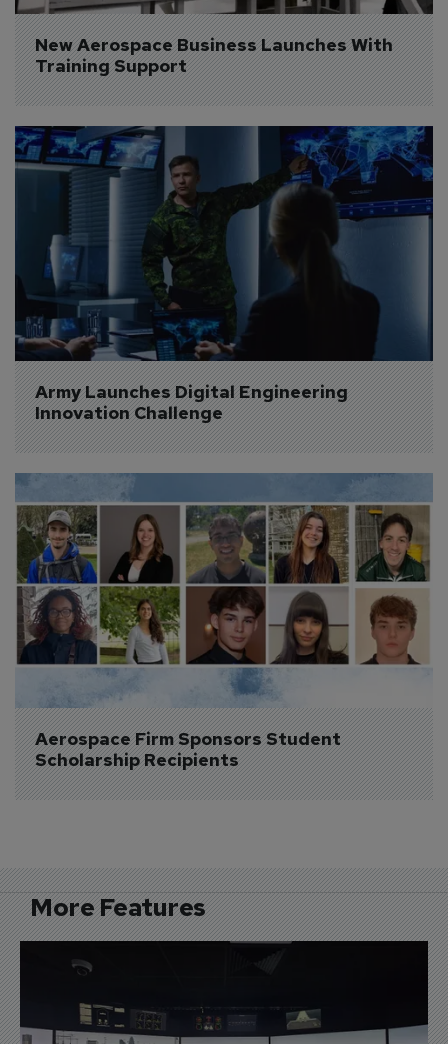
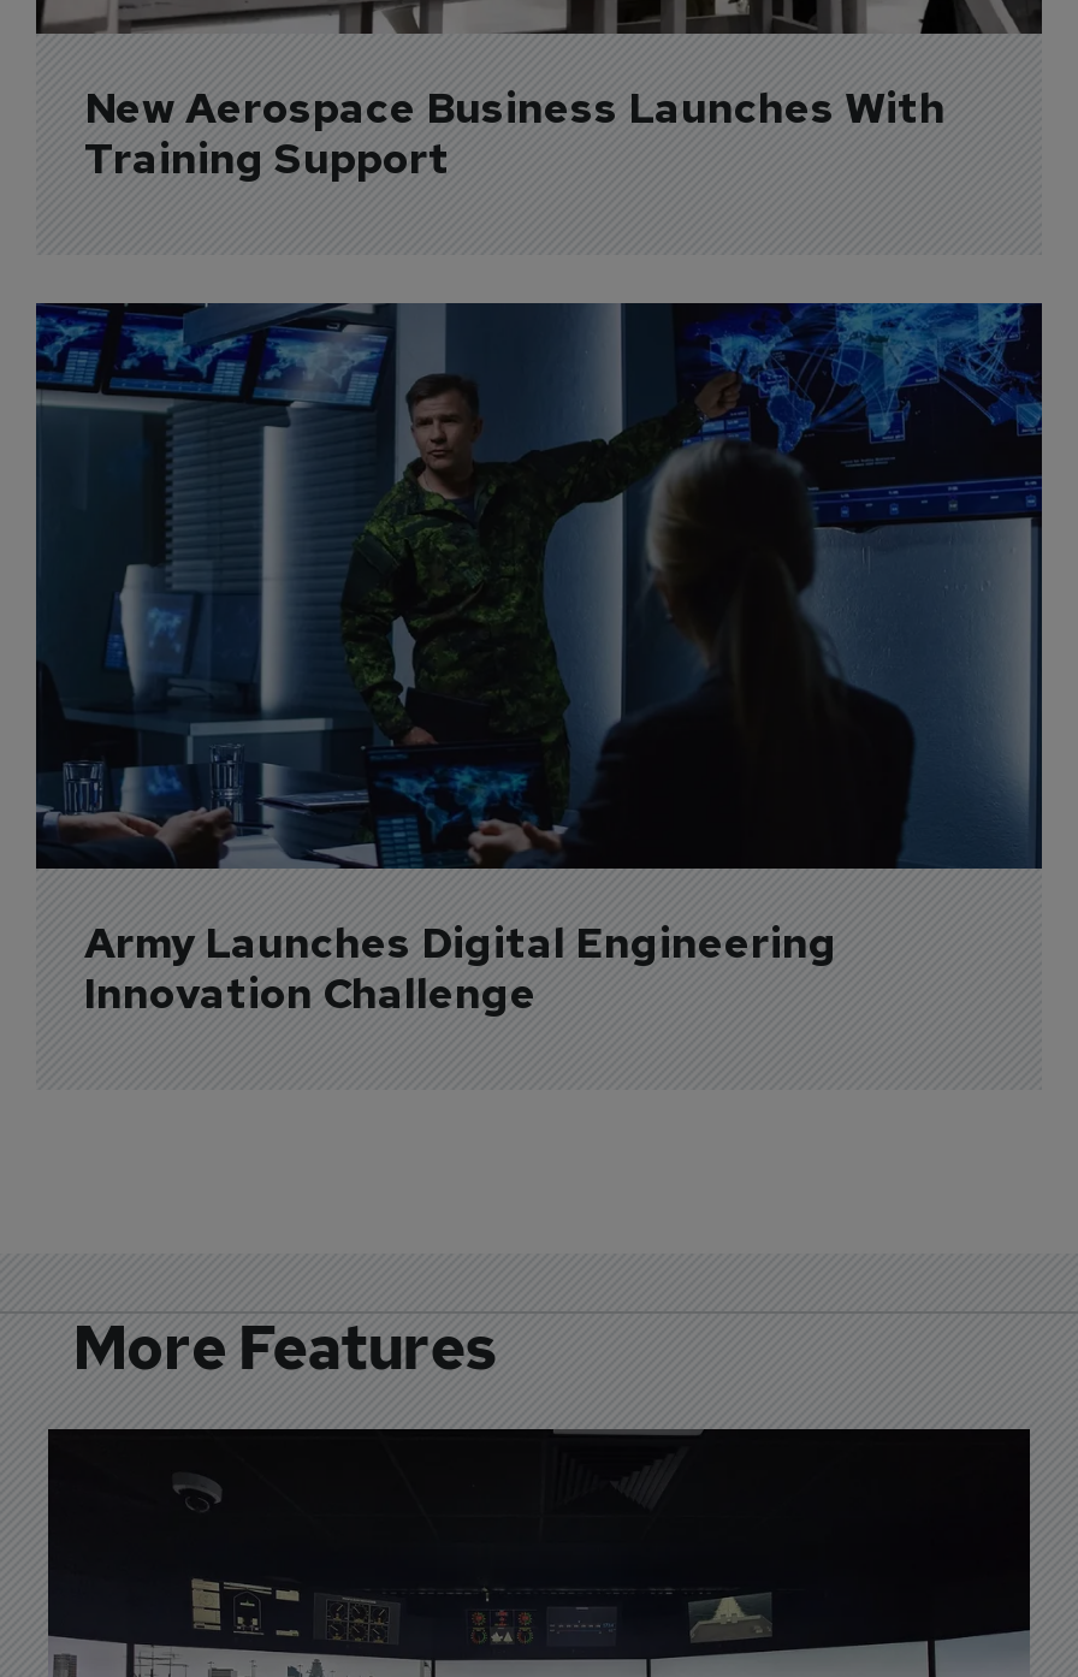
- [image]
- Aerospace Firm Sponsors Student
- Scholarship Recipients
